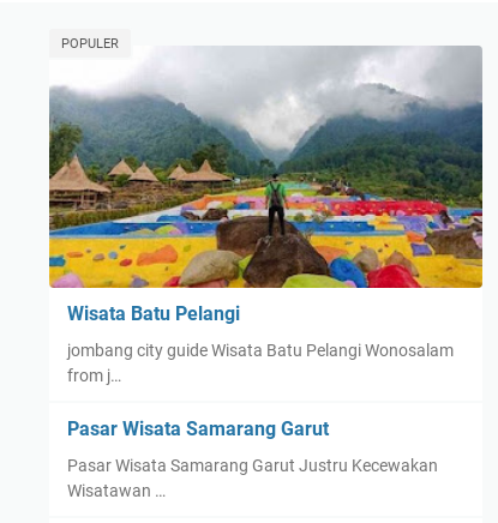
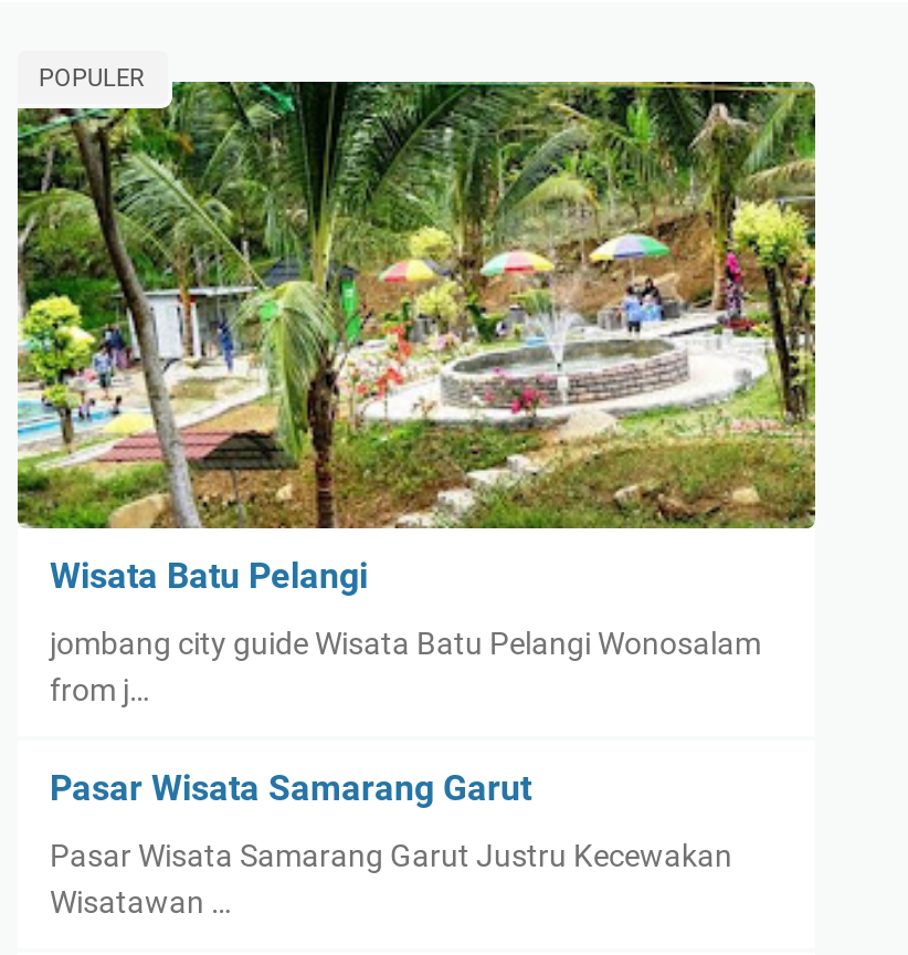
- [image]
+ [image]
